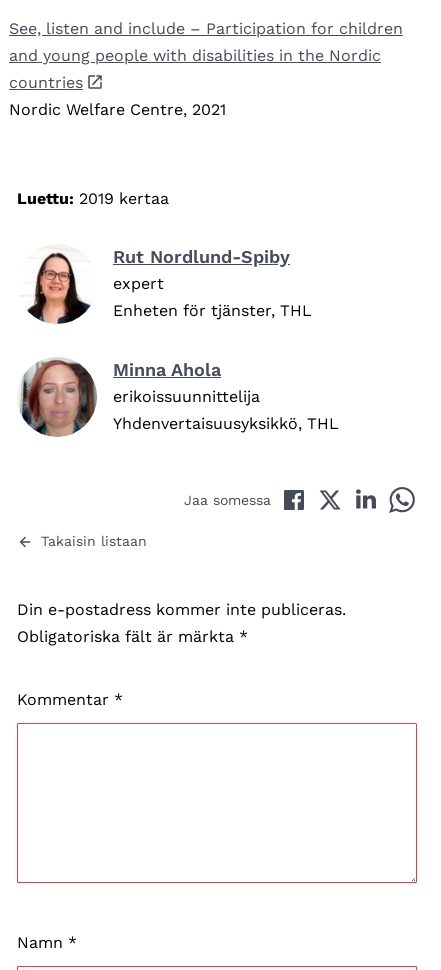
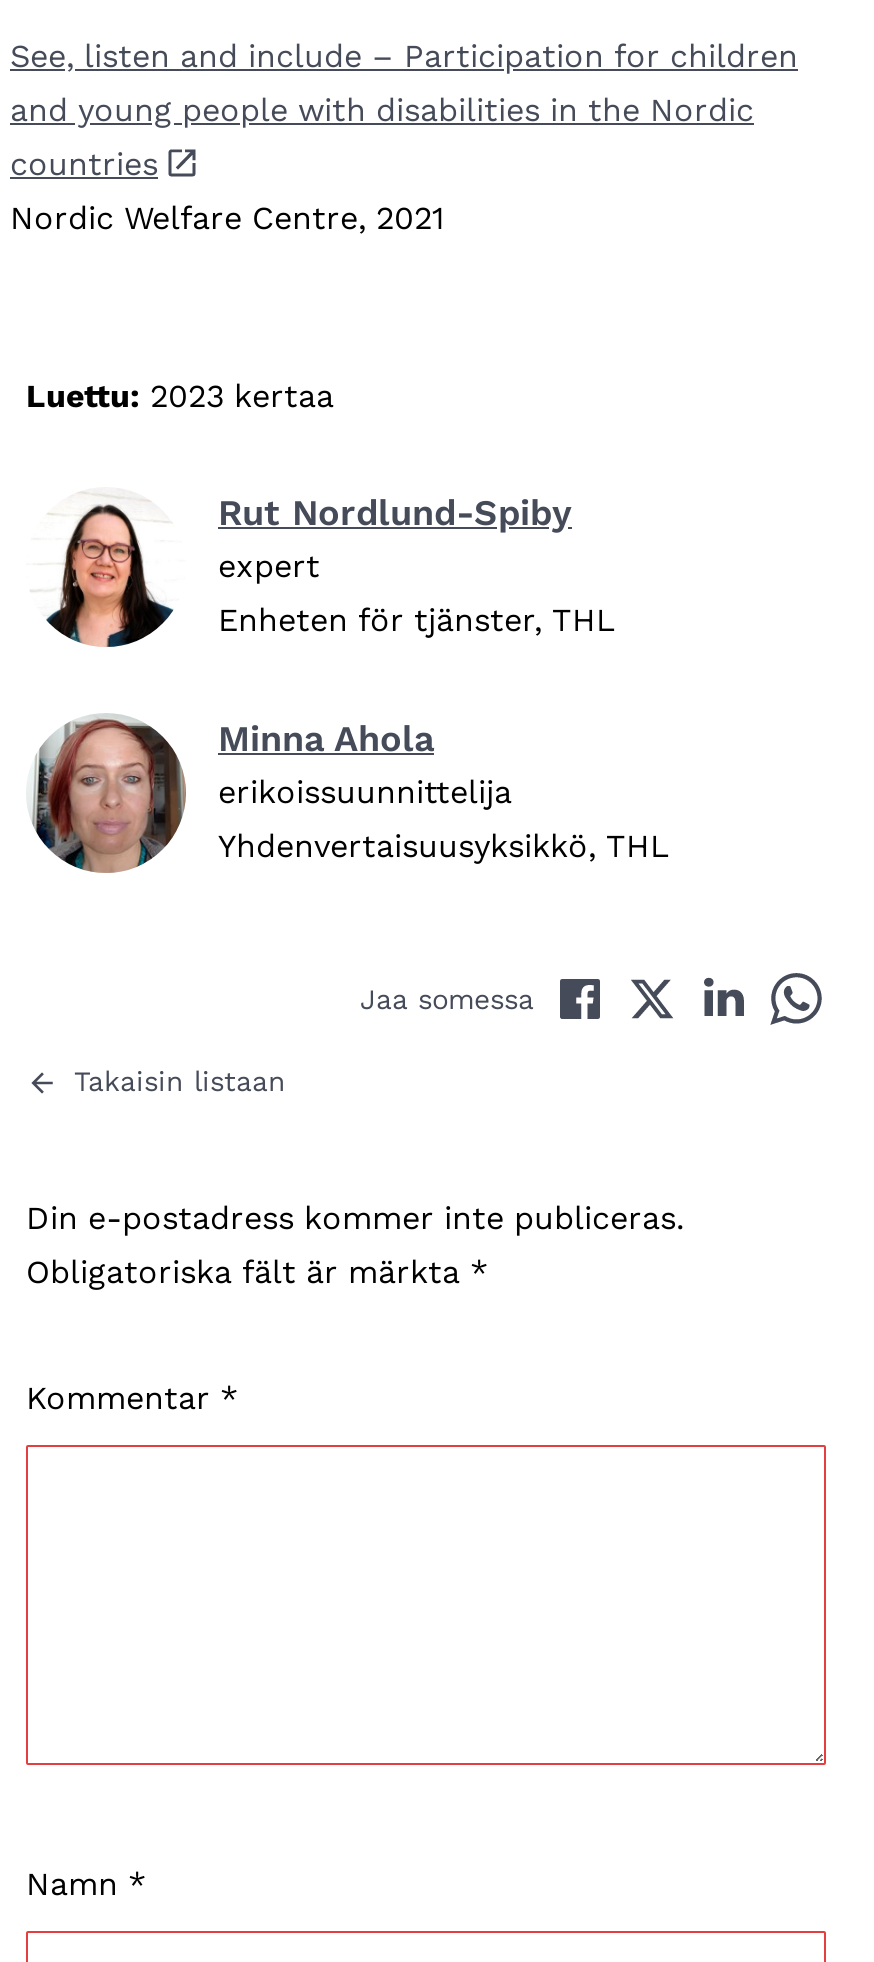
- Luettu: 2019 kertaa
+ Luettu: 2023 kertaa
